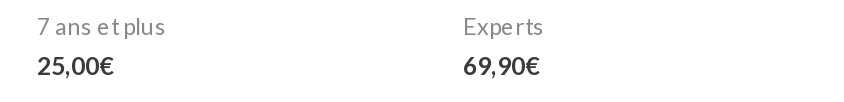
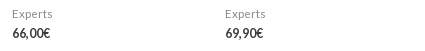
- 7 ans et plus
+ Experts

- 25,00€
+ 66,00€
